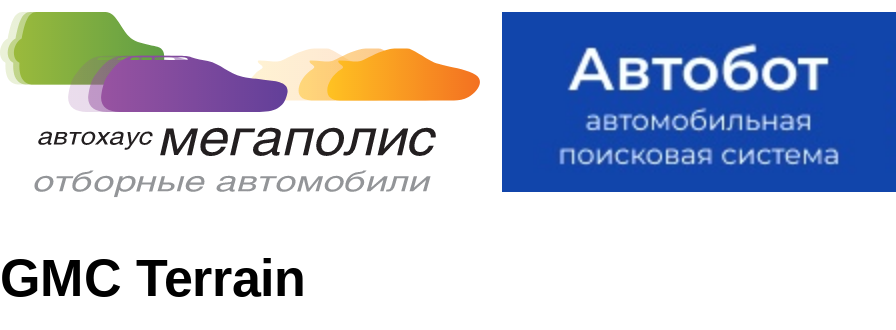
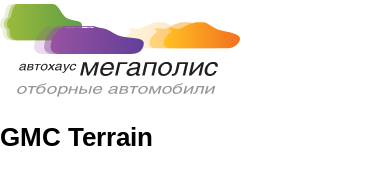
- [image]
